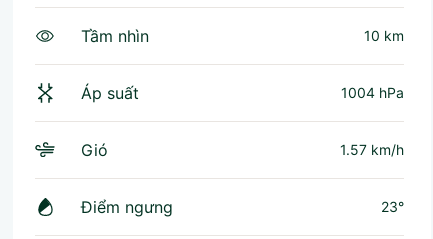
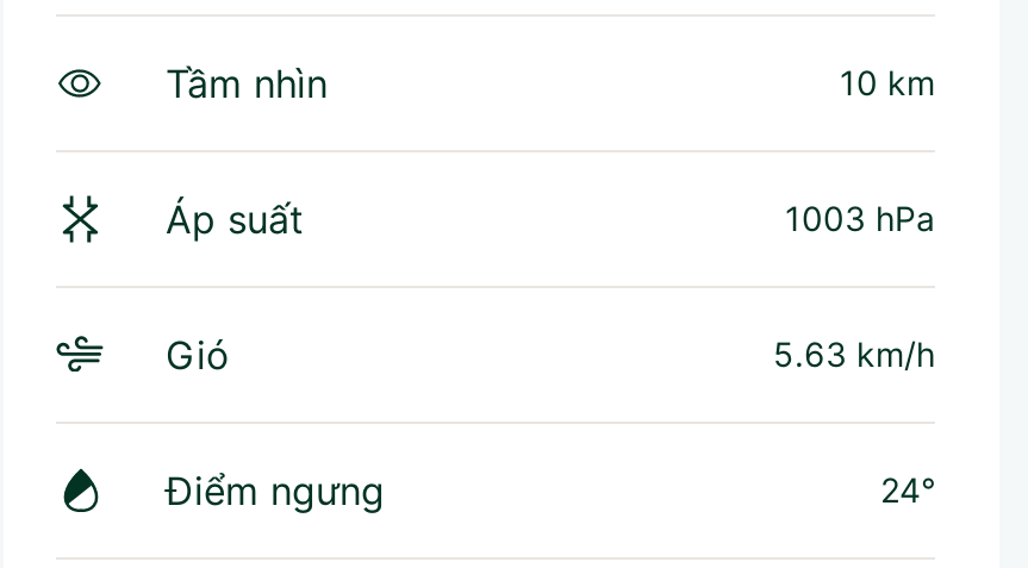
- 1004 hPa
+ 1003 hPa

- 1.57 km/h
+ 5.63 km/h

- 23°
+ 24°
